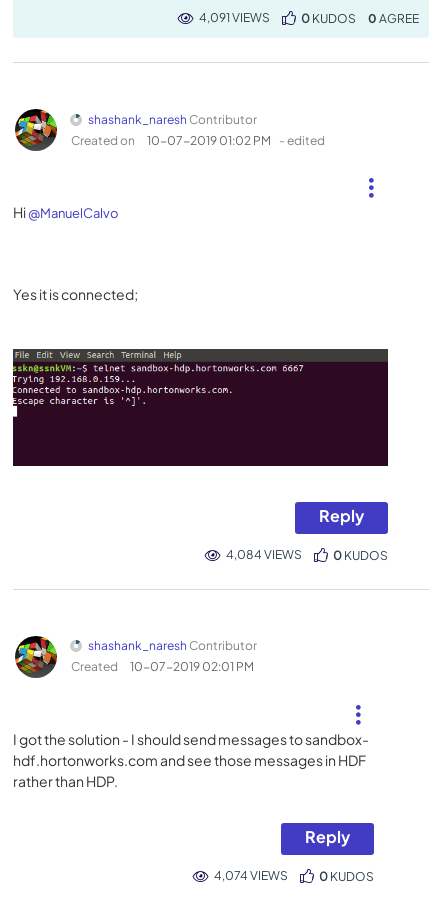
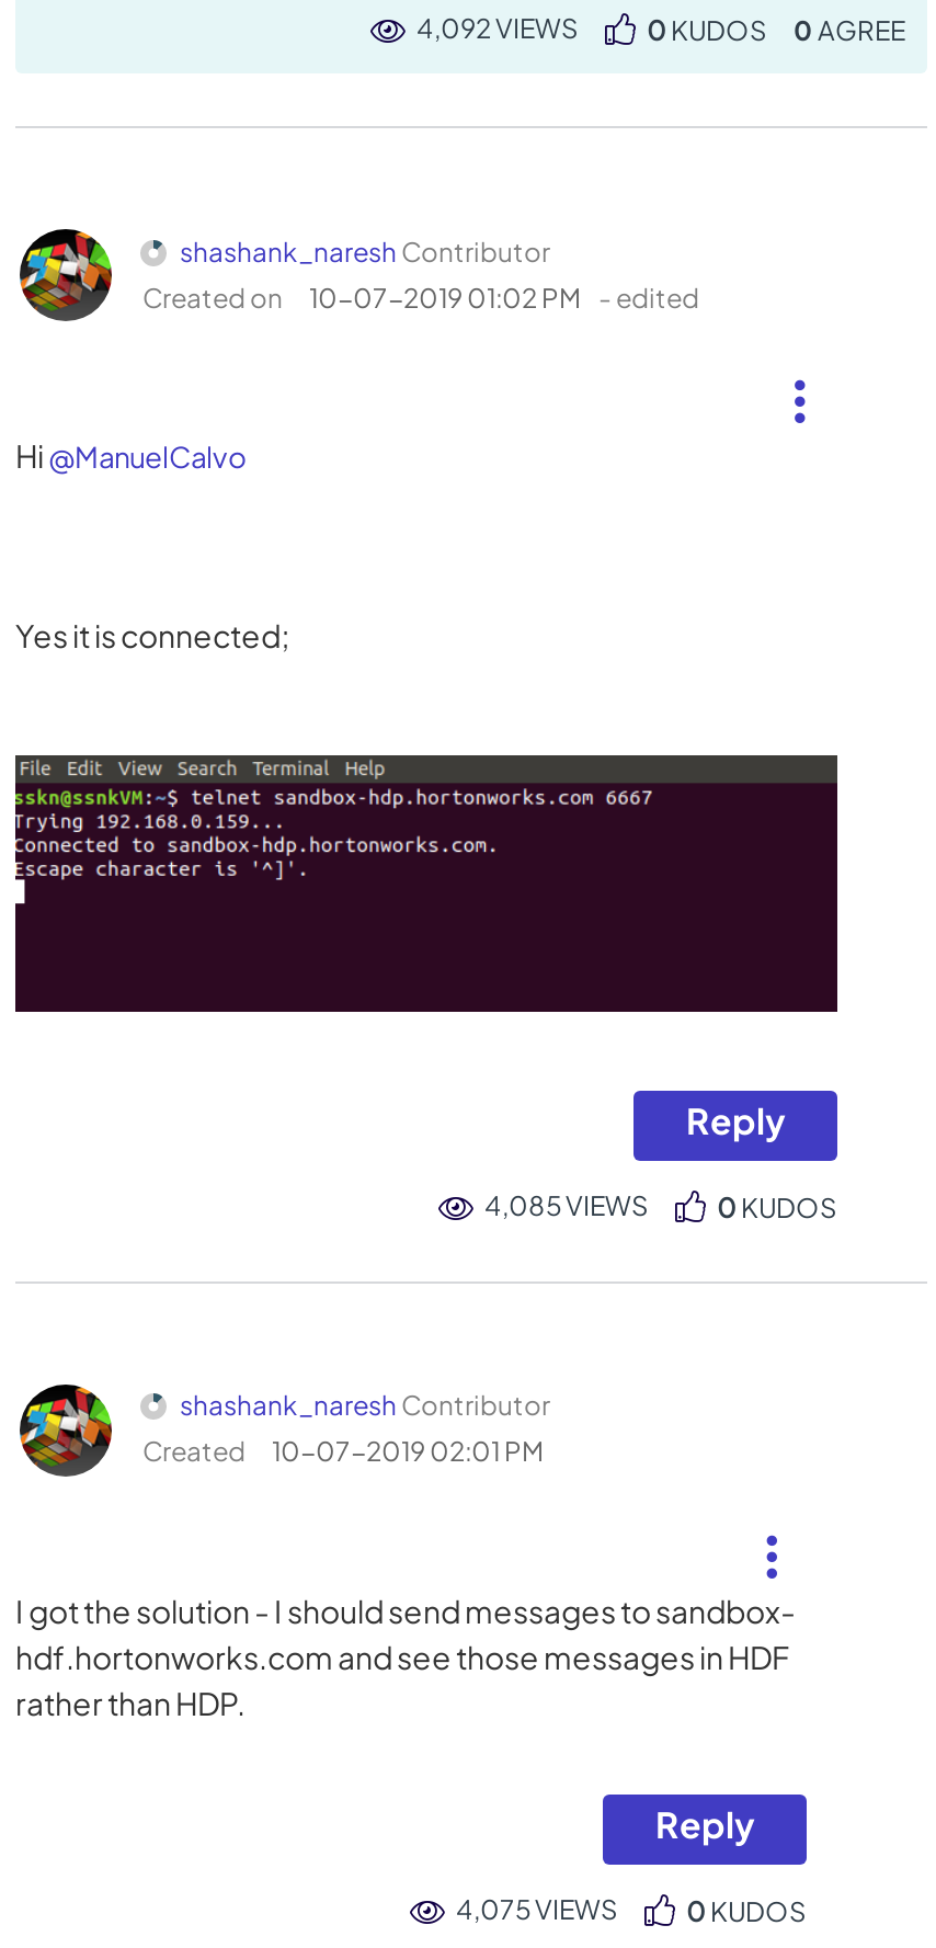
- 4,091 VIEWS
+ 4,092 VIEWS

- 4,084 VIEWS
+ 4,085 VIEWS

- 4,074 VIEWS
+ 4,075 VIEWS
